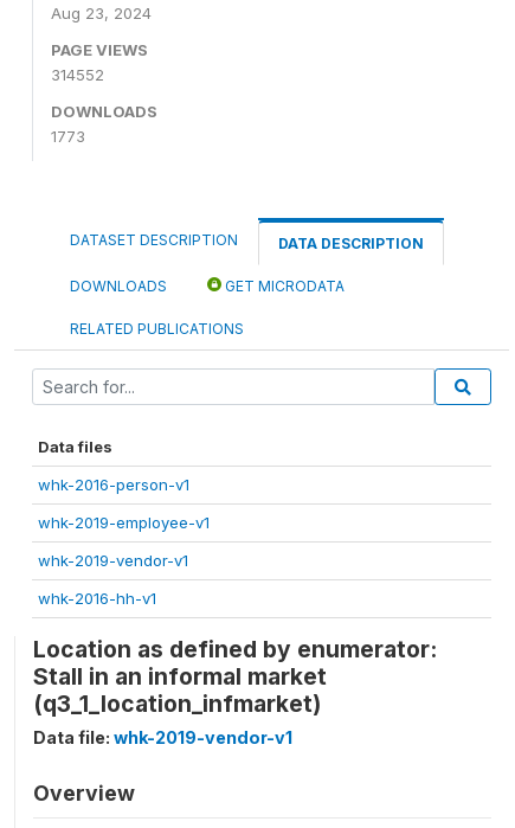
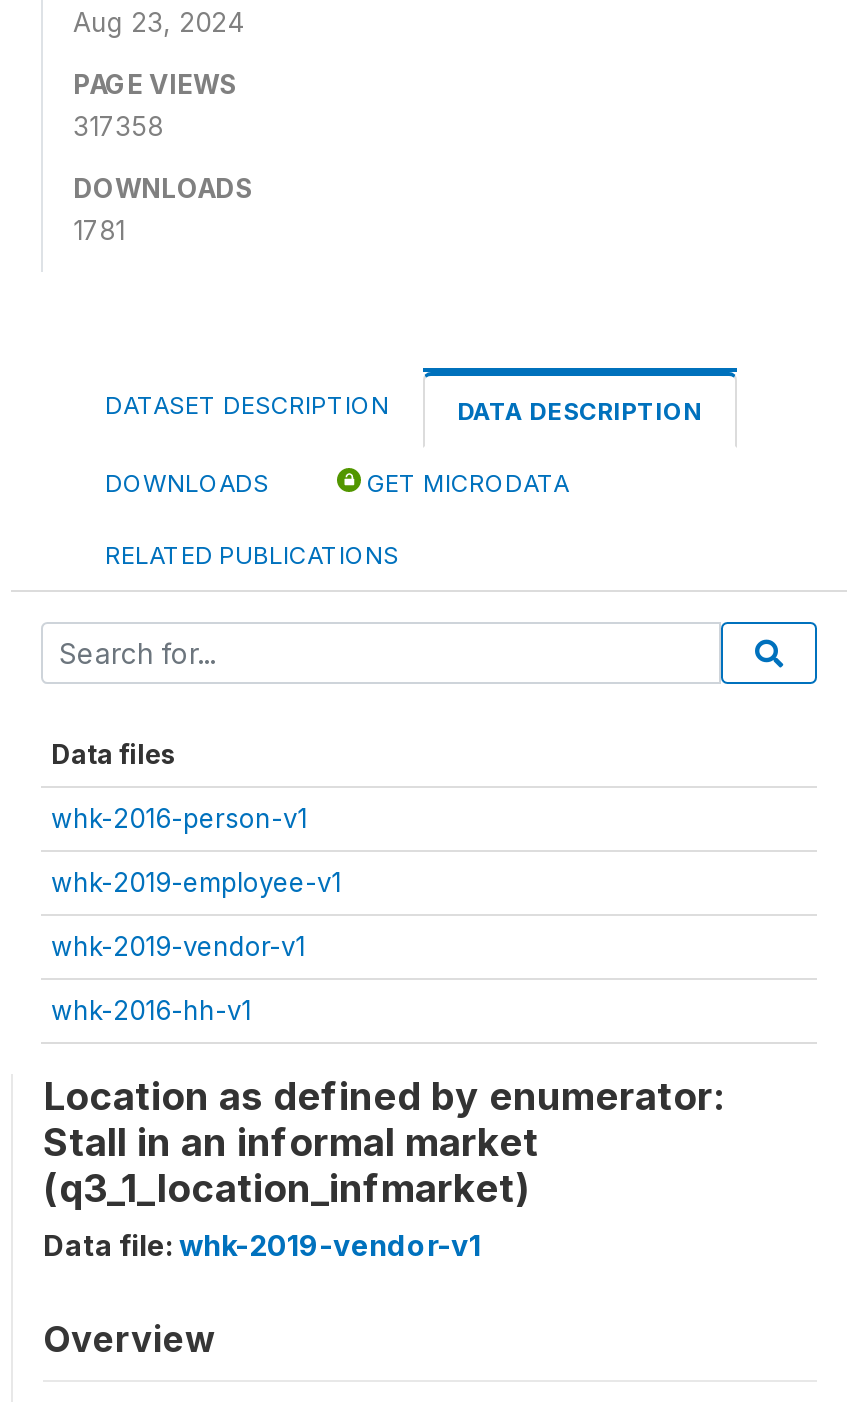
- 314552
+ 317358

- 1773
+ 1781
